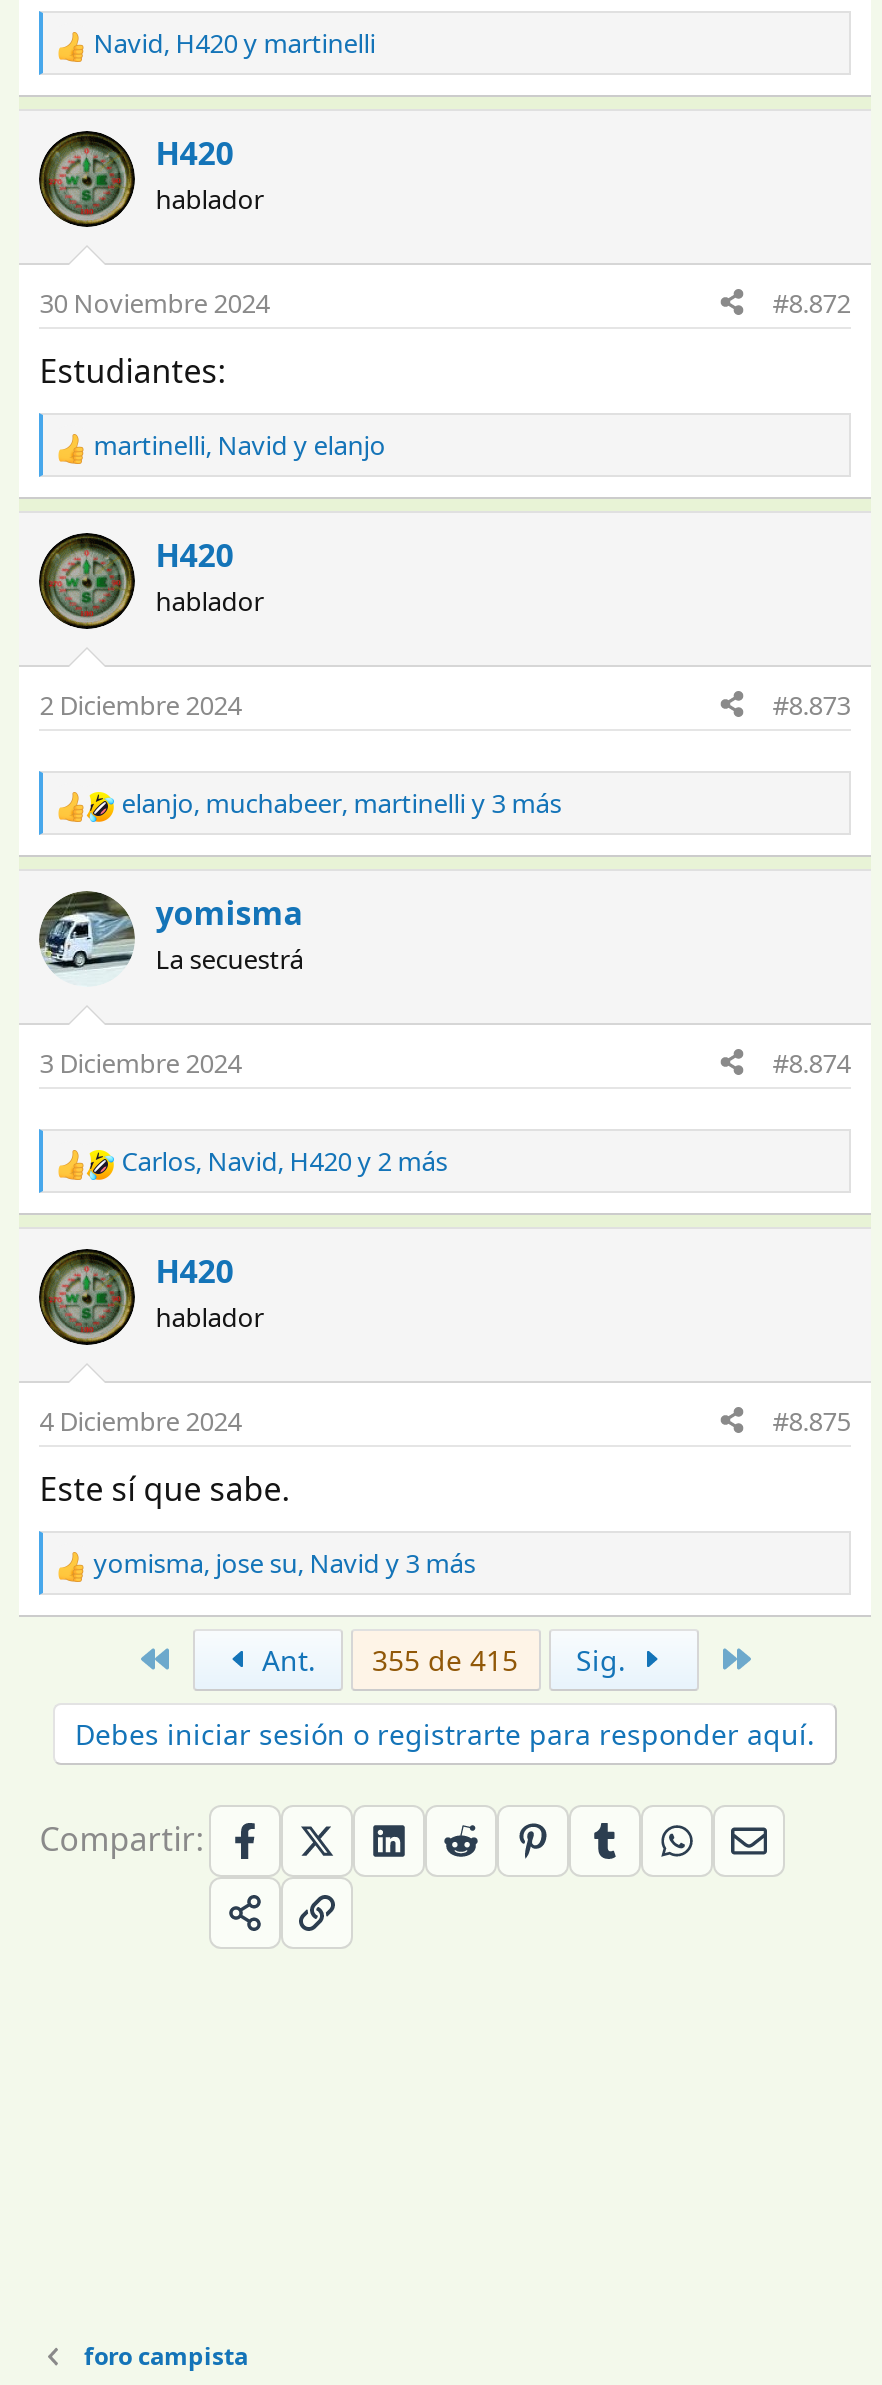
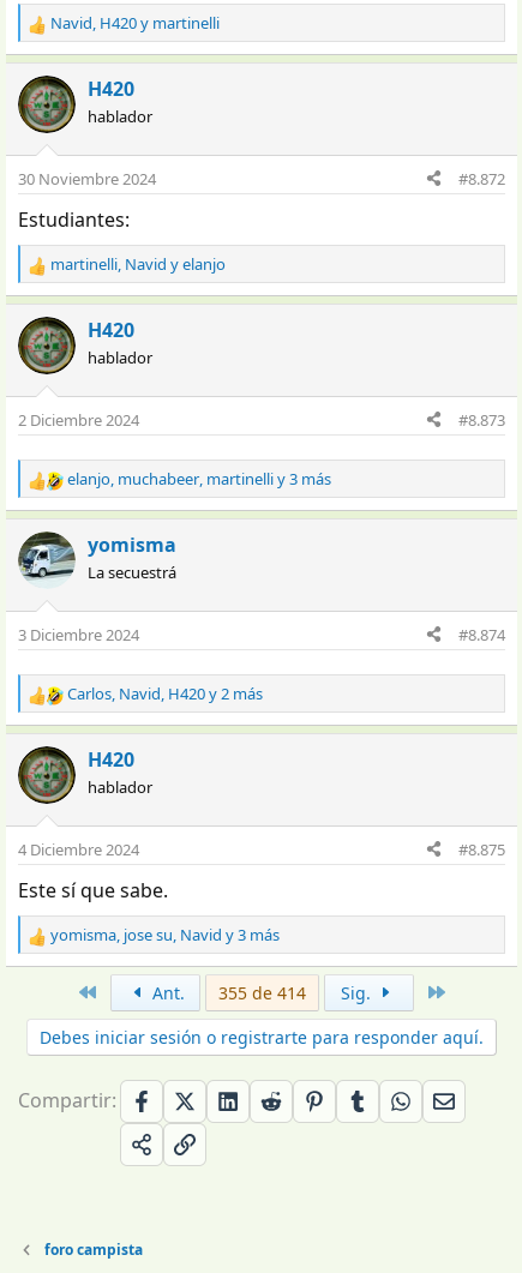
- 355 de 415
+ 355 de 414
